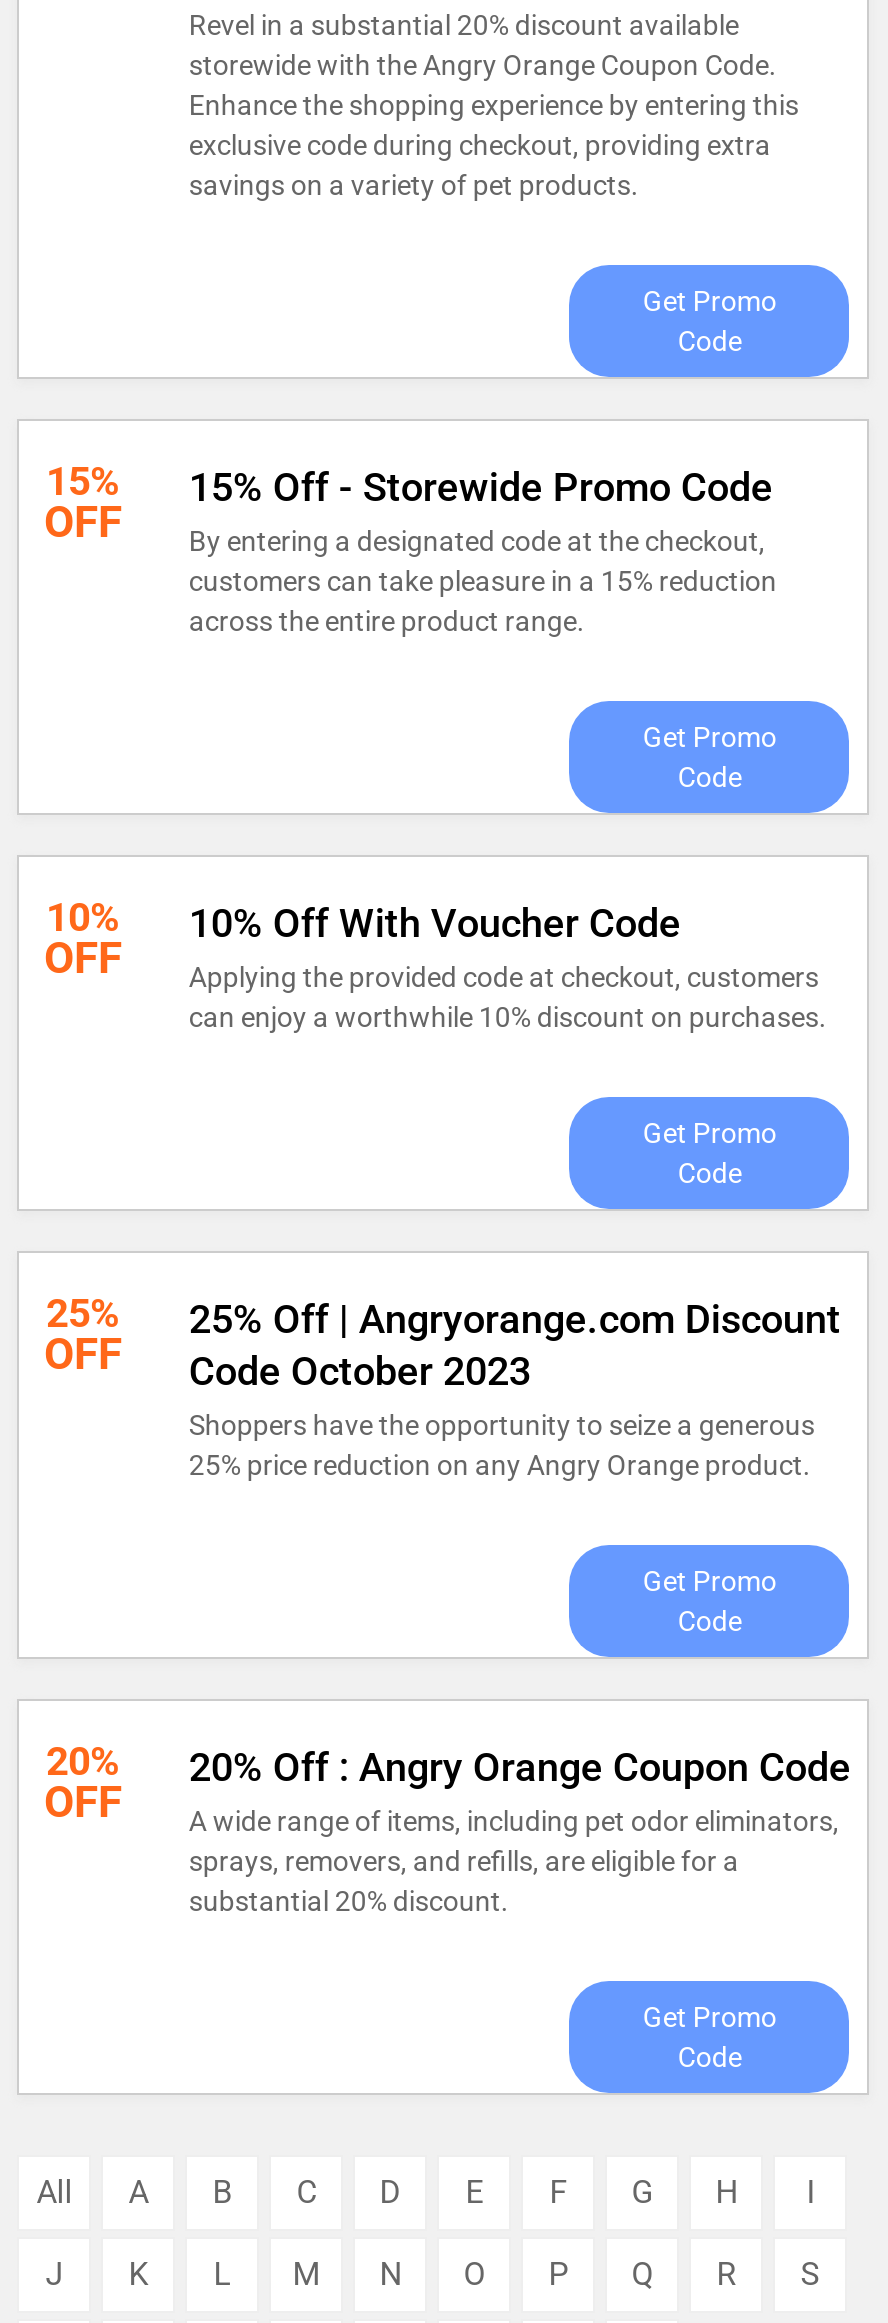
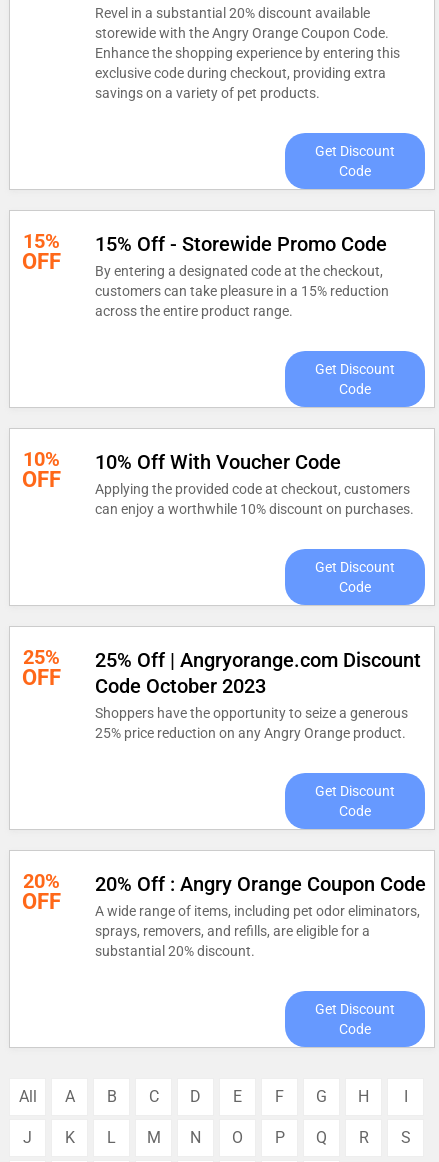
- Get Promo
+ Get Discount

- Get Promo
+ Get Discount

- Get Promo
+ Get Discount

- Get Promo
+ Get Discount

- Get Promo
+ Get Discount
